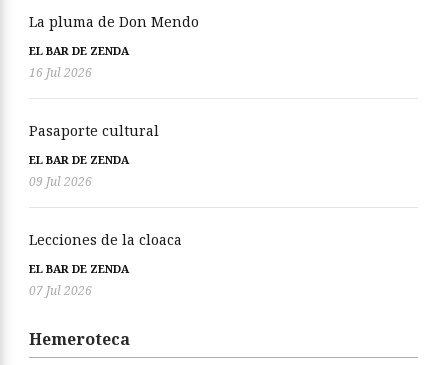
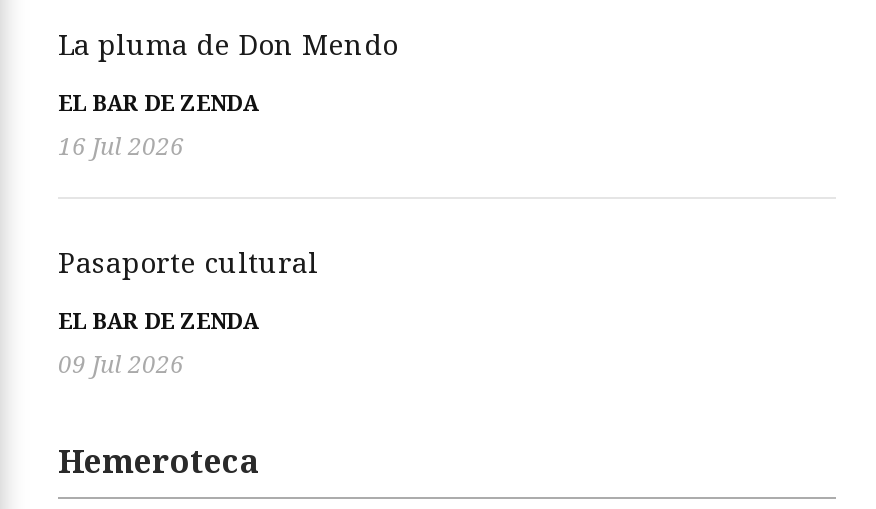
- Lecciones de la cloaca
- EL BAR DE ZENDA
- 07 Jul 2026
